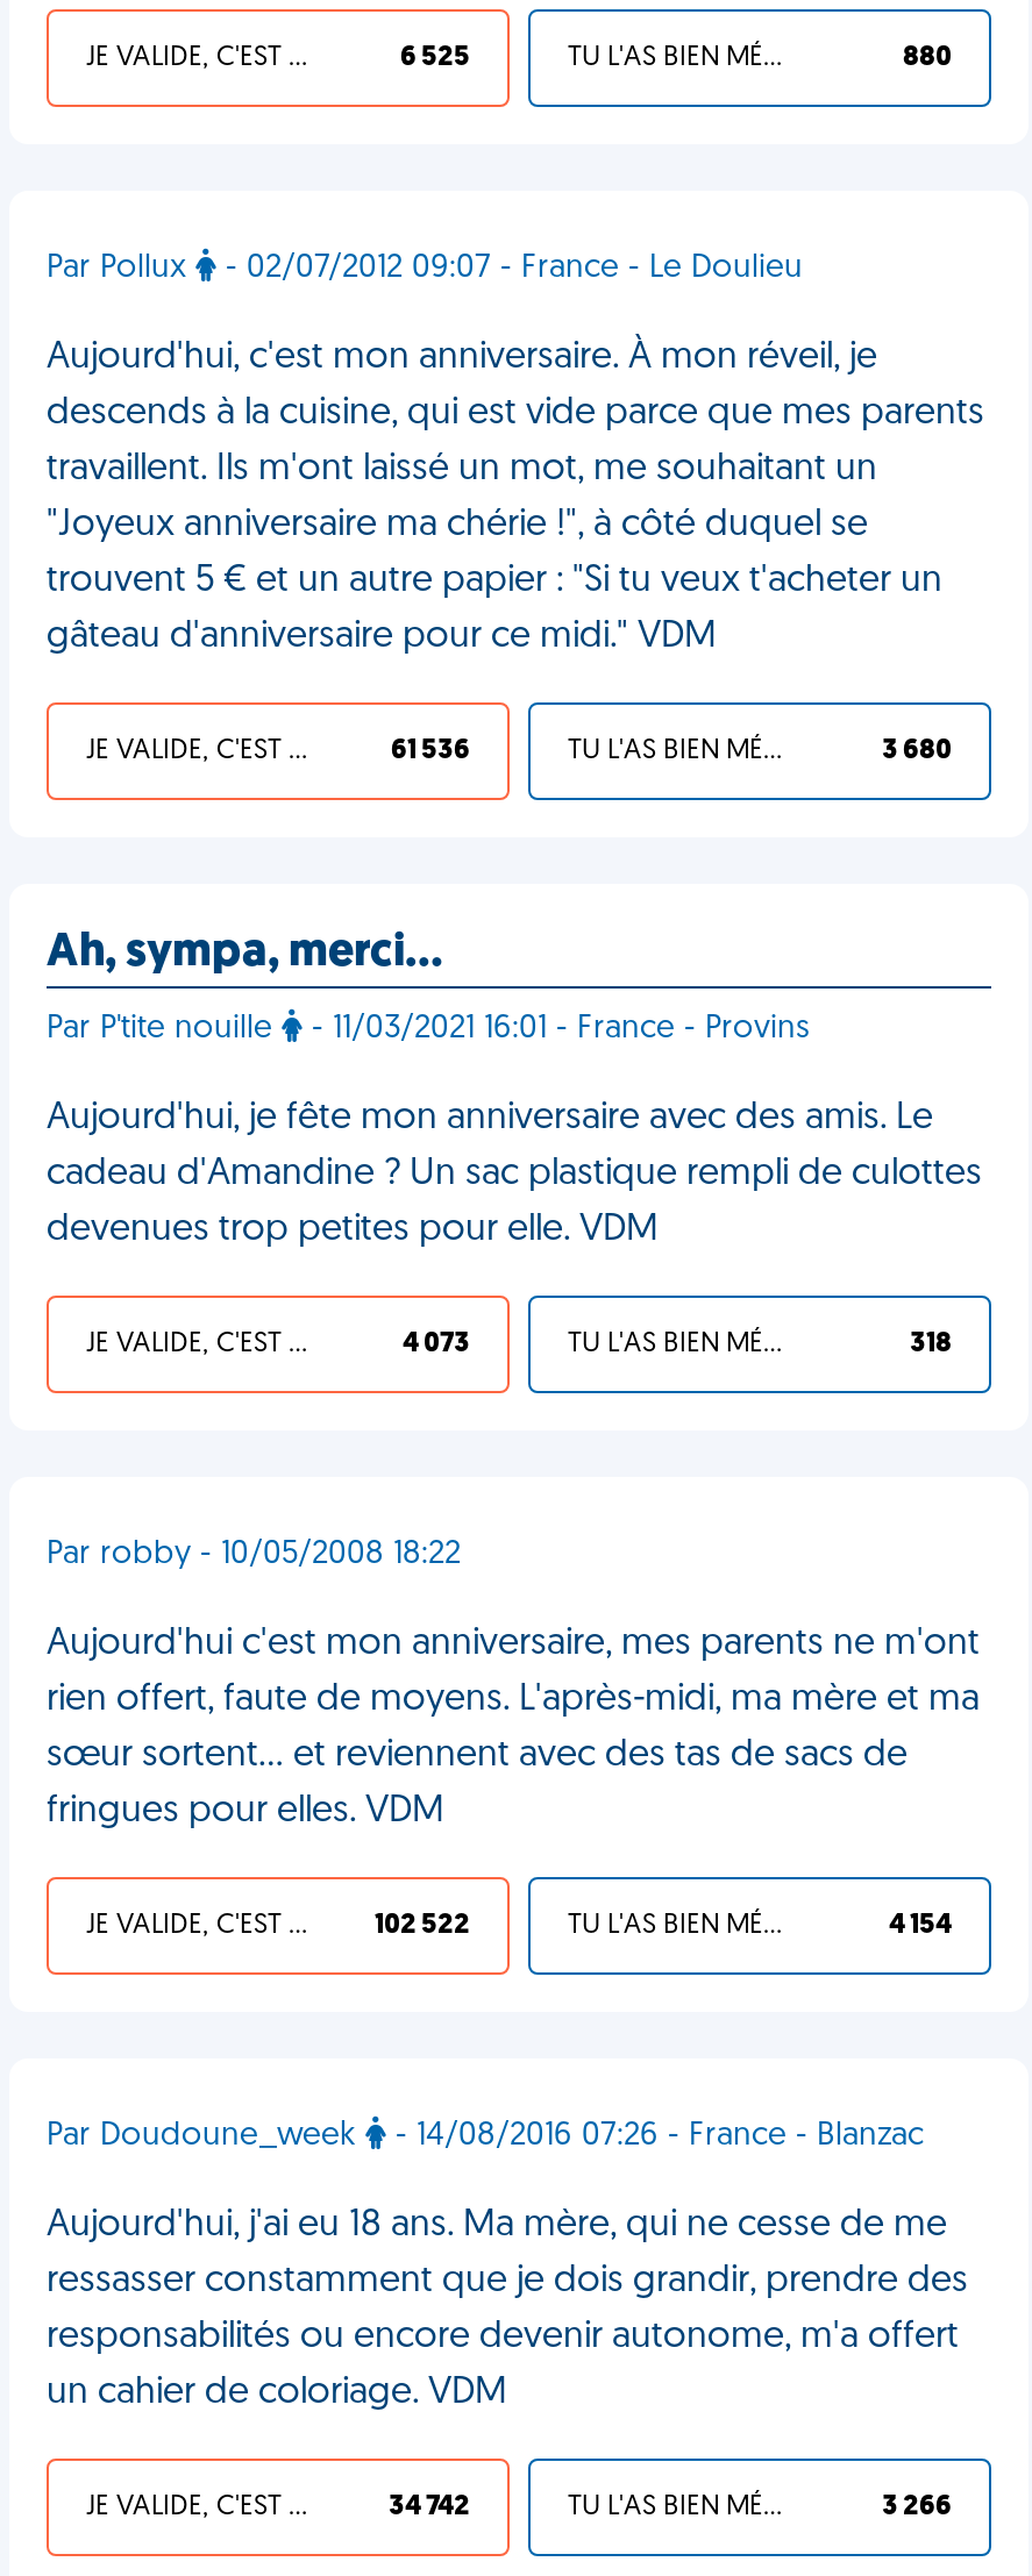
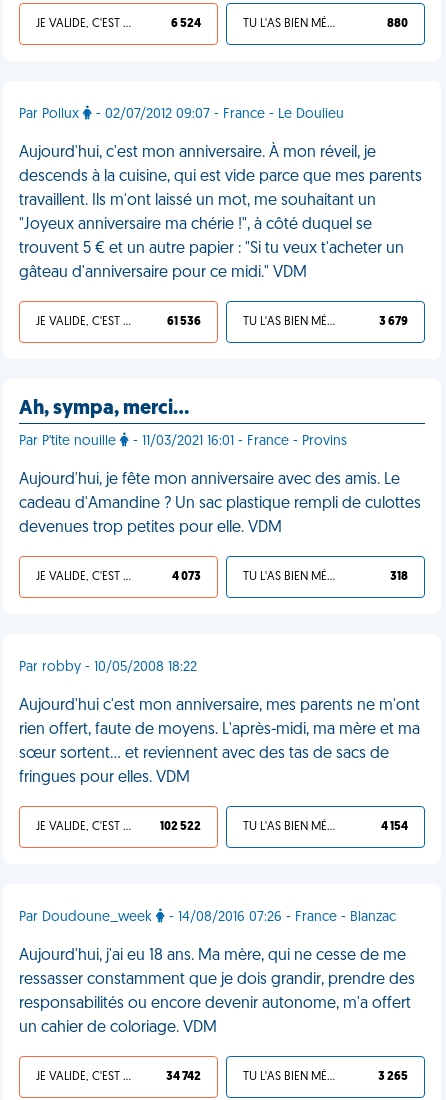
- 6 525
+ 6 524

- 3 680
+ 3 679

- 3 266
+ 3 265
